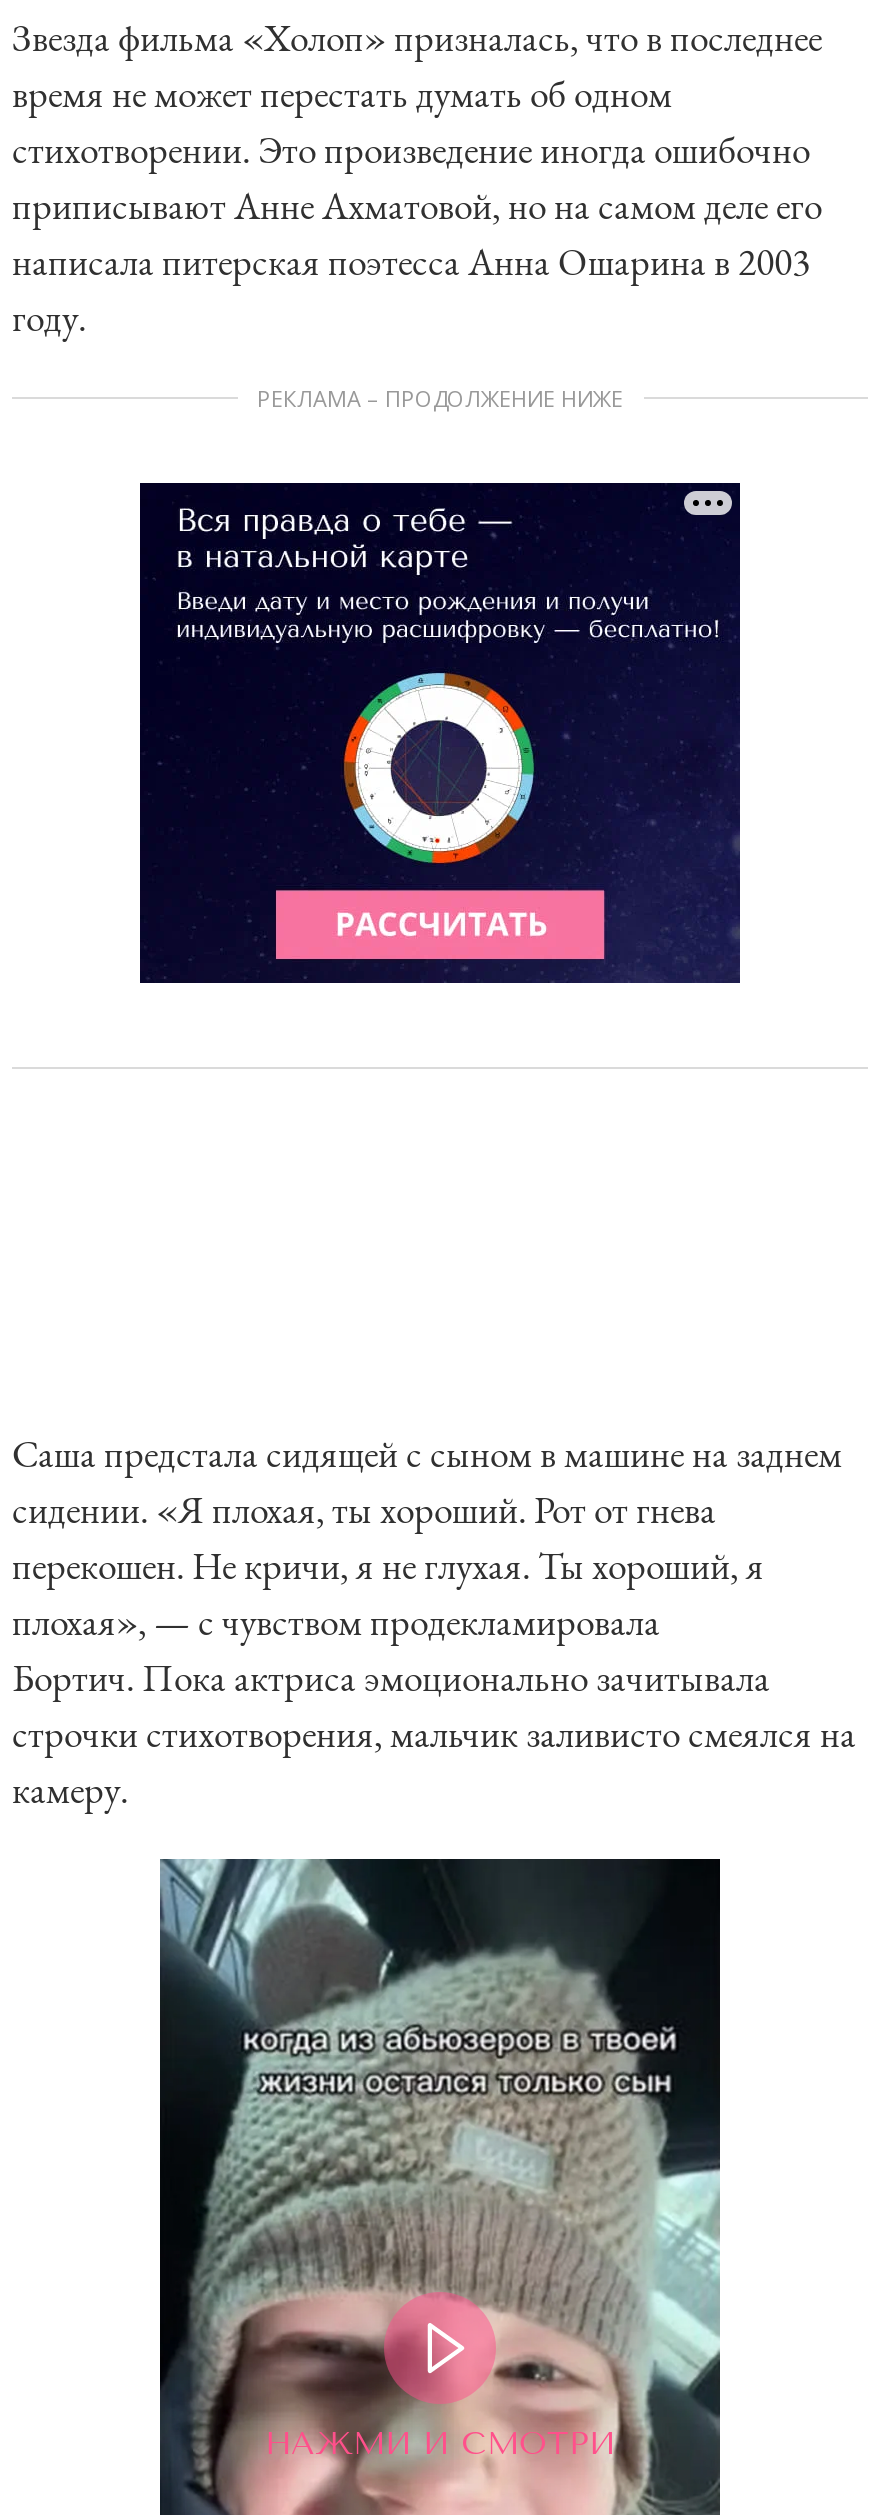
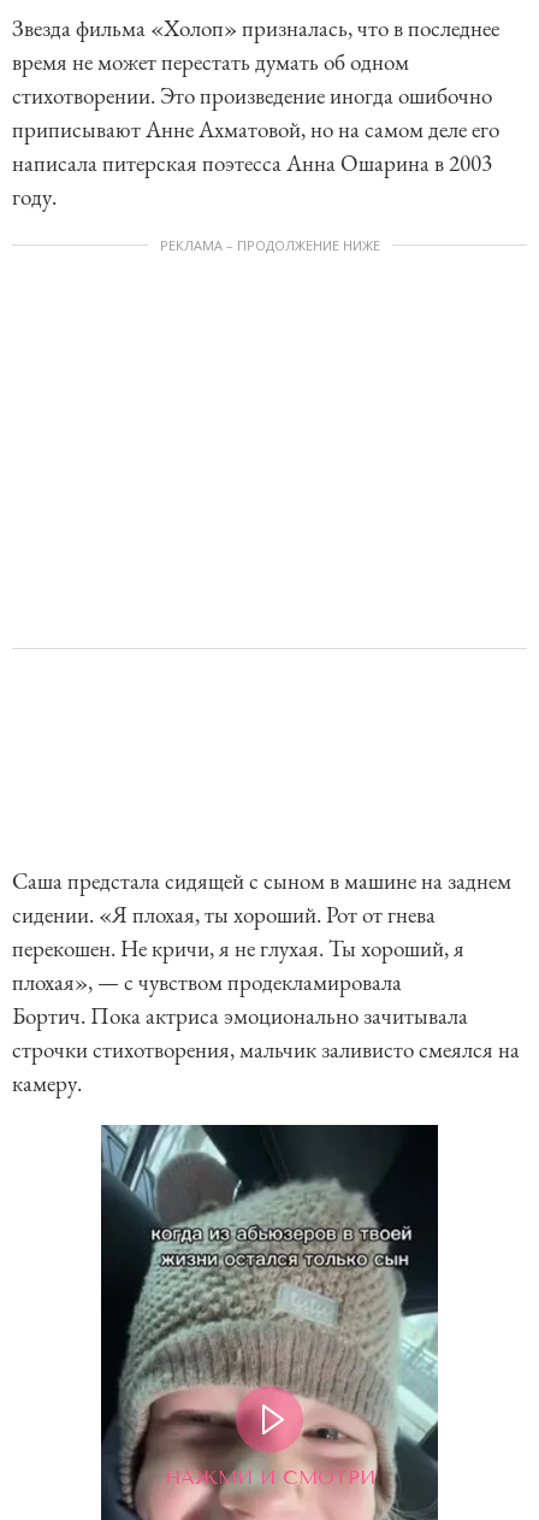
- [image]
